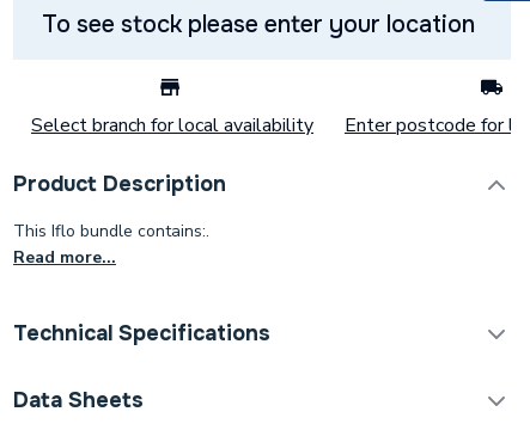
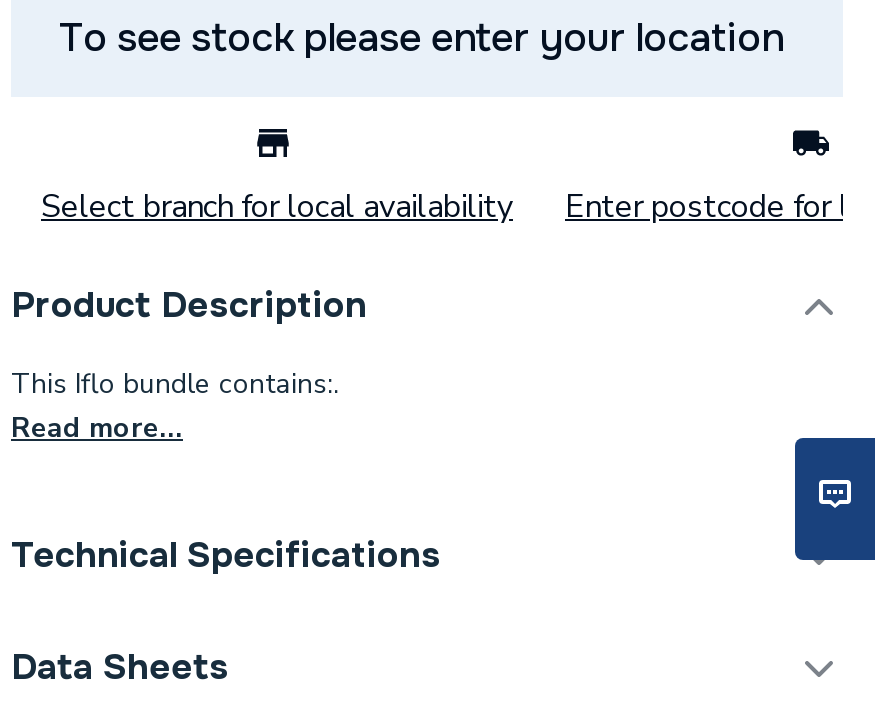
+ [image]
